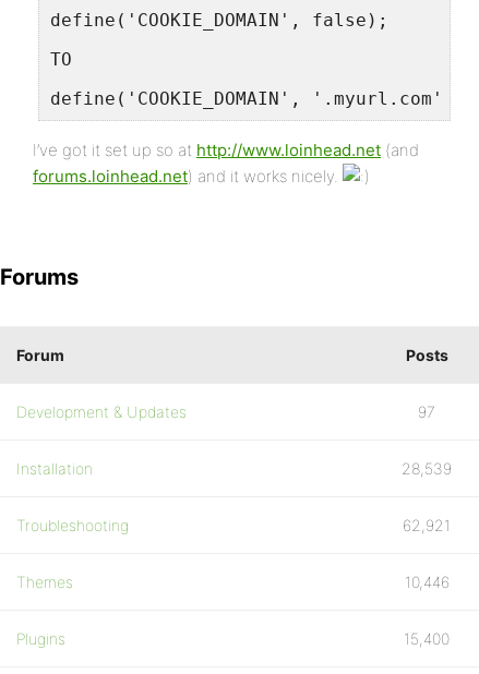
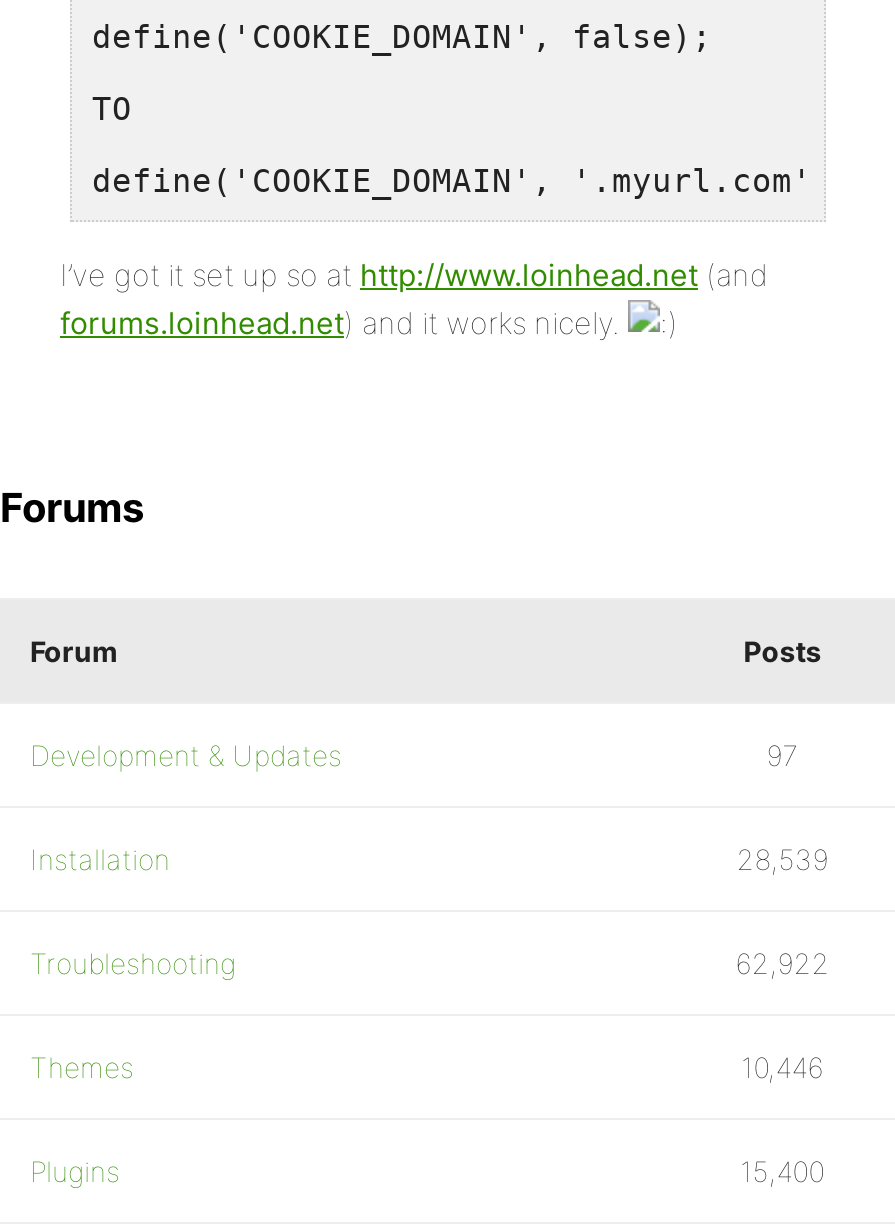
- 62,921
+ 62,922
